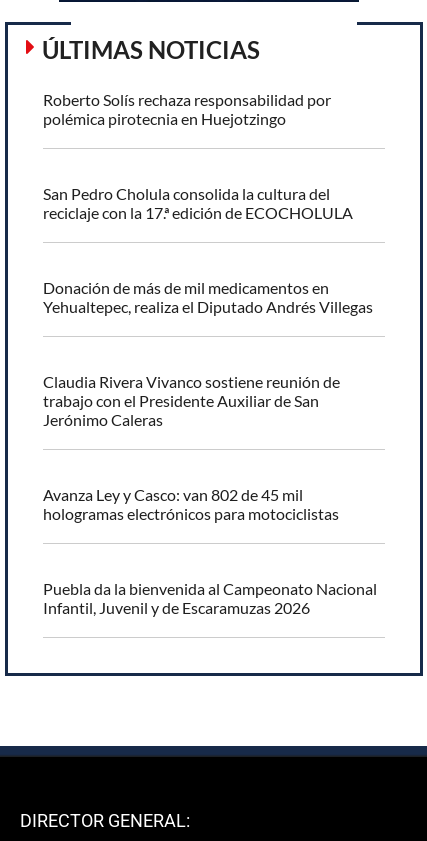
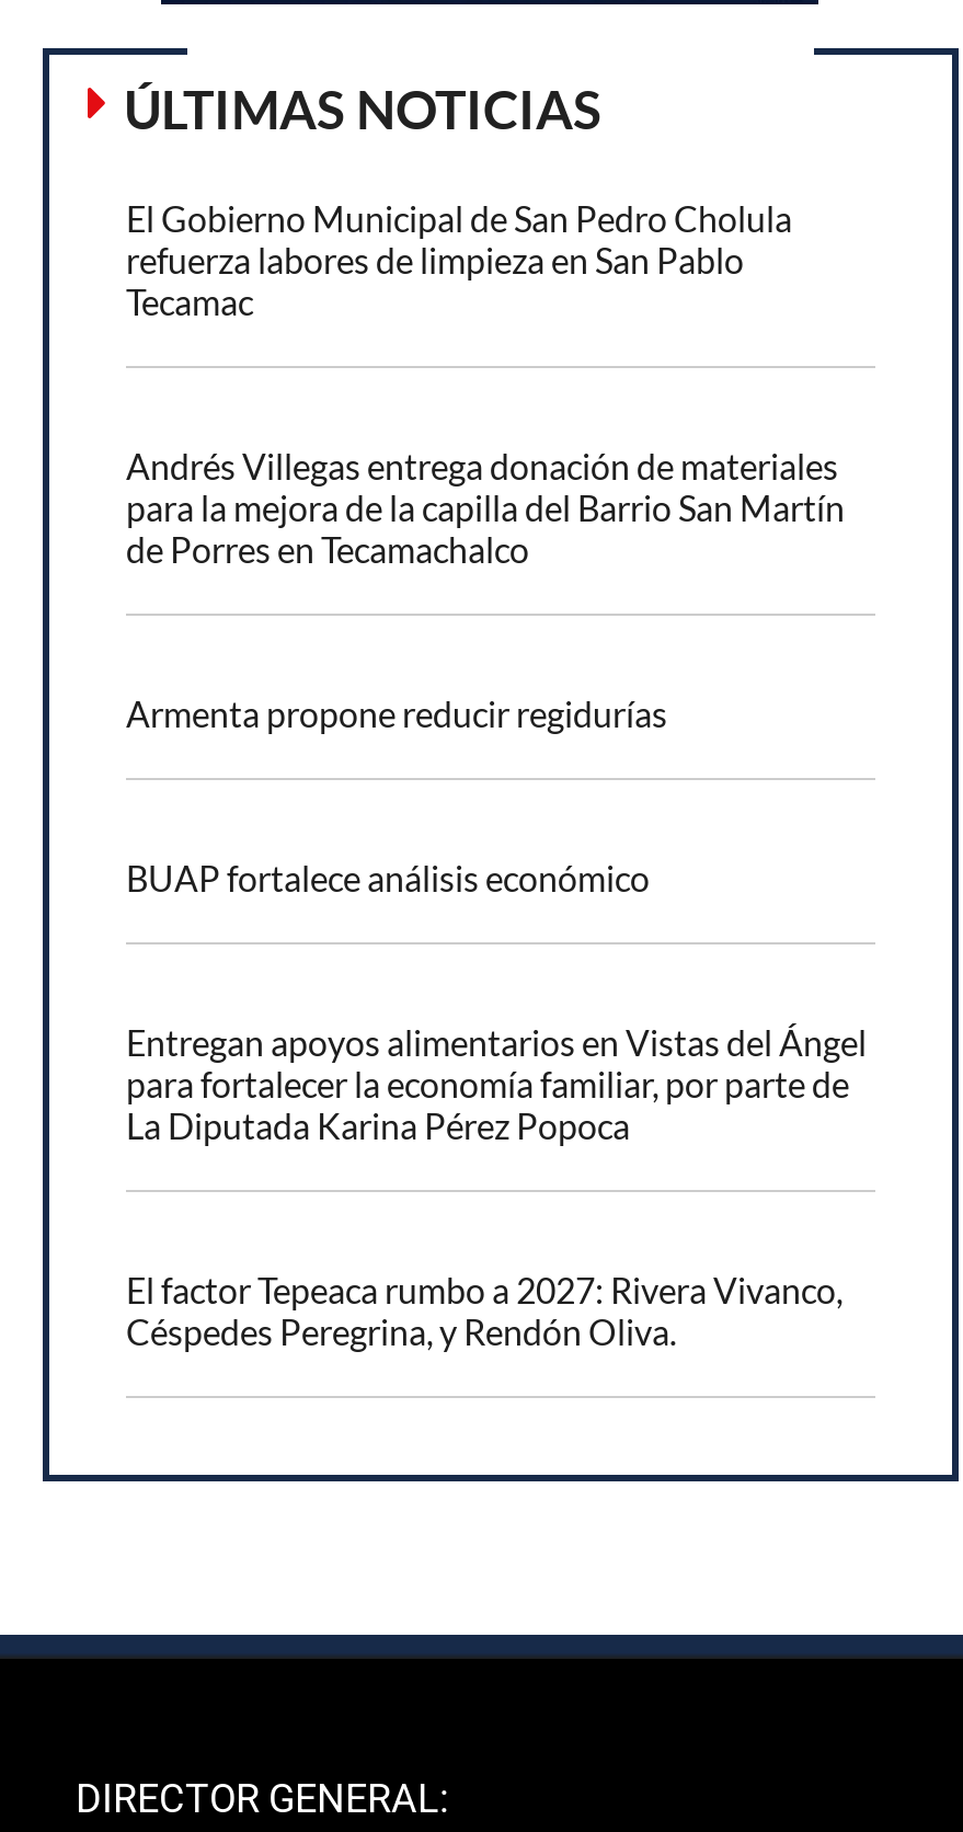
- Roberto Solís rechaza responsabilidad por
- polémica pirotecnia en Huejotzingo
+ El Gobierno Municipal de San Pedro Cholula
+ refuerza labores de limpieza en San Pablo
+ Tecamac

- San Pedro Cholula consolida la cultura del
- reciclaje con la 17.ª edición de ECOCHOLULA
+ Andrés Villegas entrega donación de materiales
+ para la mejora de la capilla del Barrio San Martín
+ de Porres en Tecamachalco

- Donación de más de mil medicamentos en
- Yehualtepec, realiza el Diputado Andrés Villegas
+ Armenta propone reducir regidurías

- Claudia Rivera Vivanco sostiene reunión de
- trabajo con el Presidente Auxiliar de San
- Jerónimo Caleras
+ BUAP fortalece análisis económico

- Avanza Ley y Casco: van 802 de 45 mil
- hologramas electrónicos para motociclistas
+ Entregan apoyos alimentarios en Vistas del Ángel
+ para fortalecer la economía familiar, por parte de
+ La Diputada Karina Pérez Popoca

- Puebla da la bienvenida al Campeonato Nacional
- Infantil, Juvenil y de Escaramuzas 2026
+ El factor Tepeaca rumbo a 2027: Rivera Vivanco,
+ Céspedes Peregrina, y Rendón Oliva.
